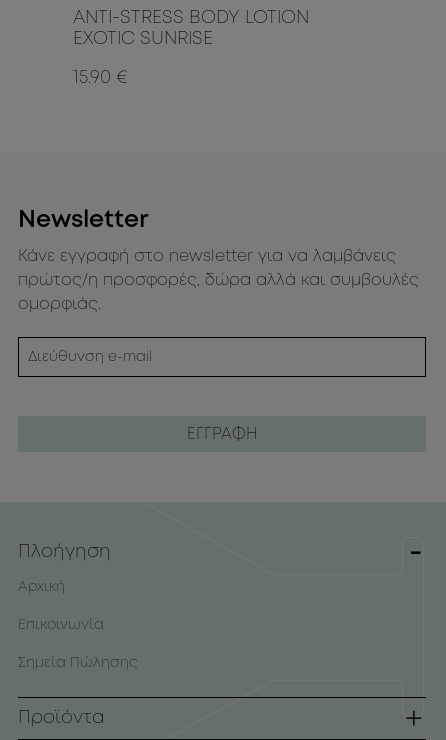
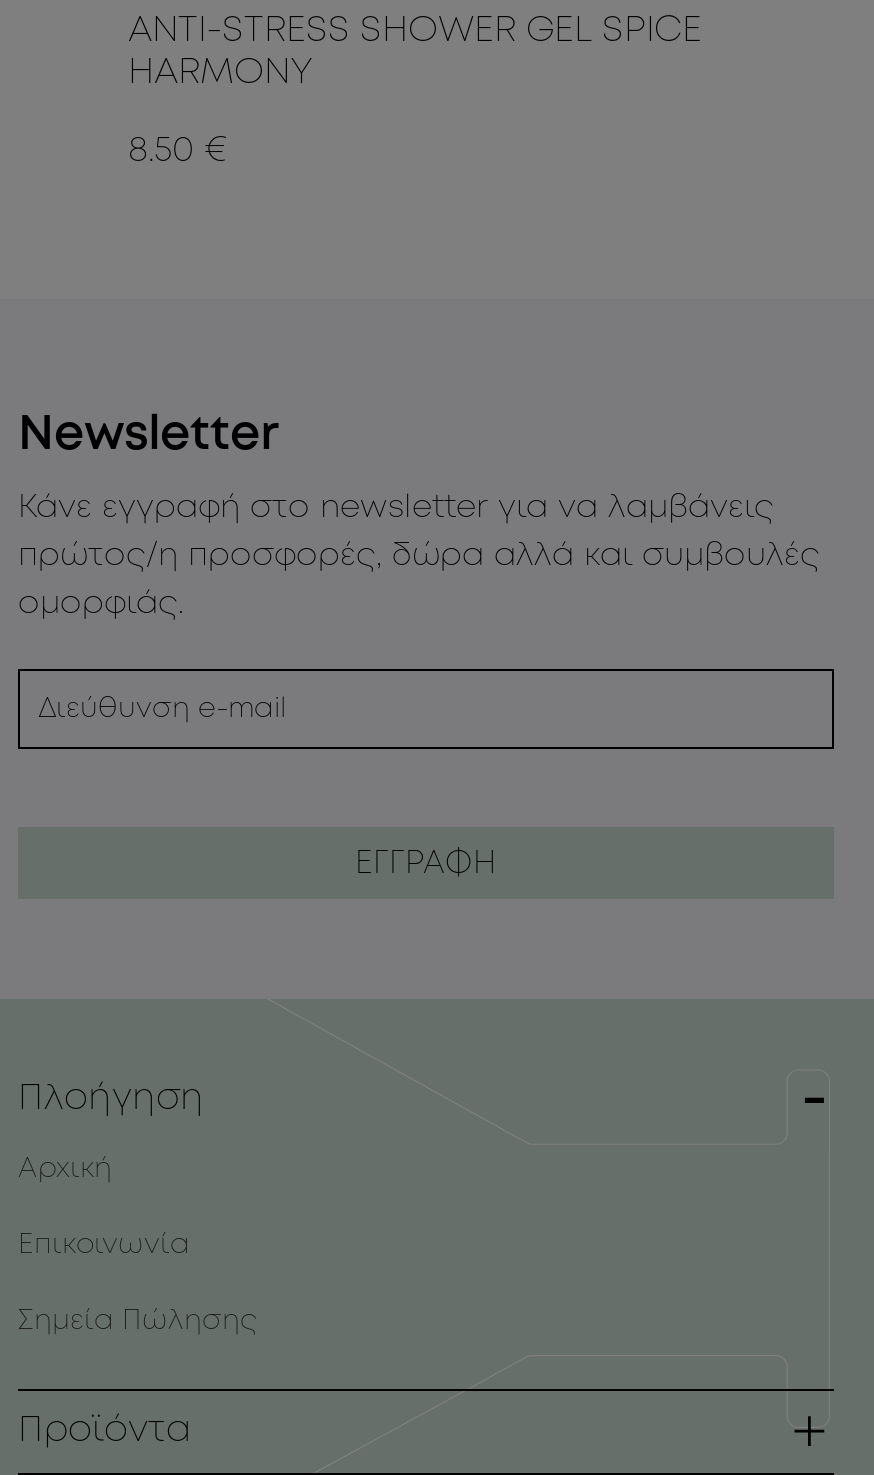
- ANTI-STRESS BODY LOTION
- EXOTIC SUNRISE
+ ANTI-STRESS SHOWER GEL SPICE
+ HARMONY

- 15.90 €
+ 8.50 €
